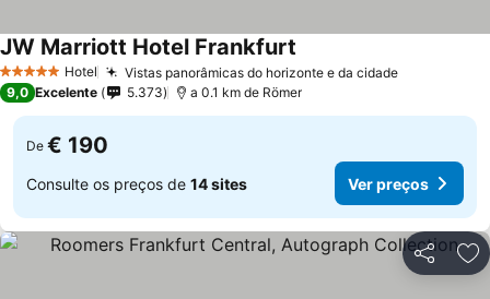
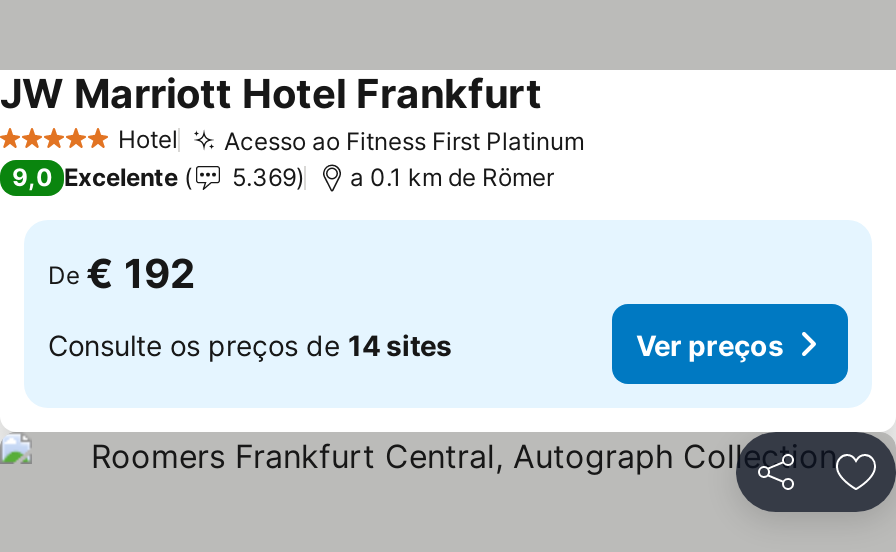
- Vistas panorâmicas do horizonte e da cidade
+ Acesso ao Fitness First Platinum

- 5.373
+ 5.369

- De € 190
+ De € 192
